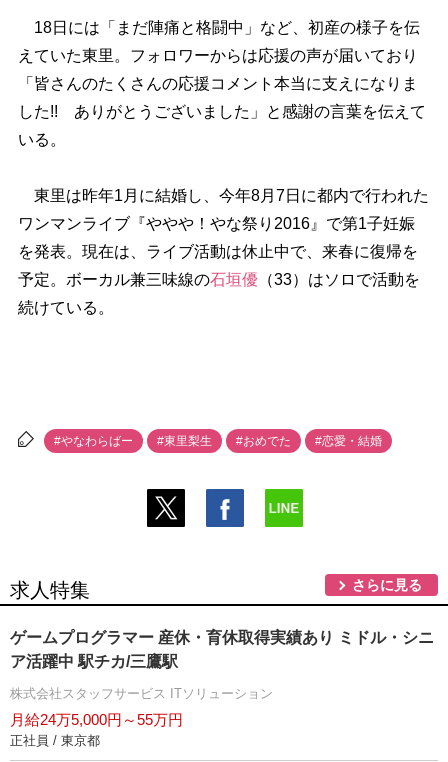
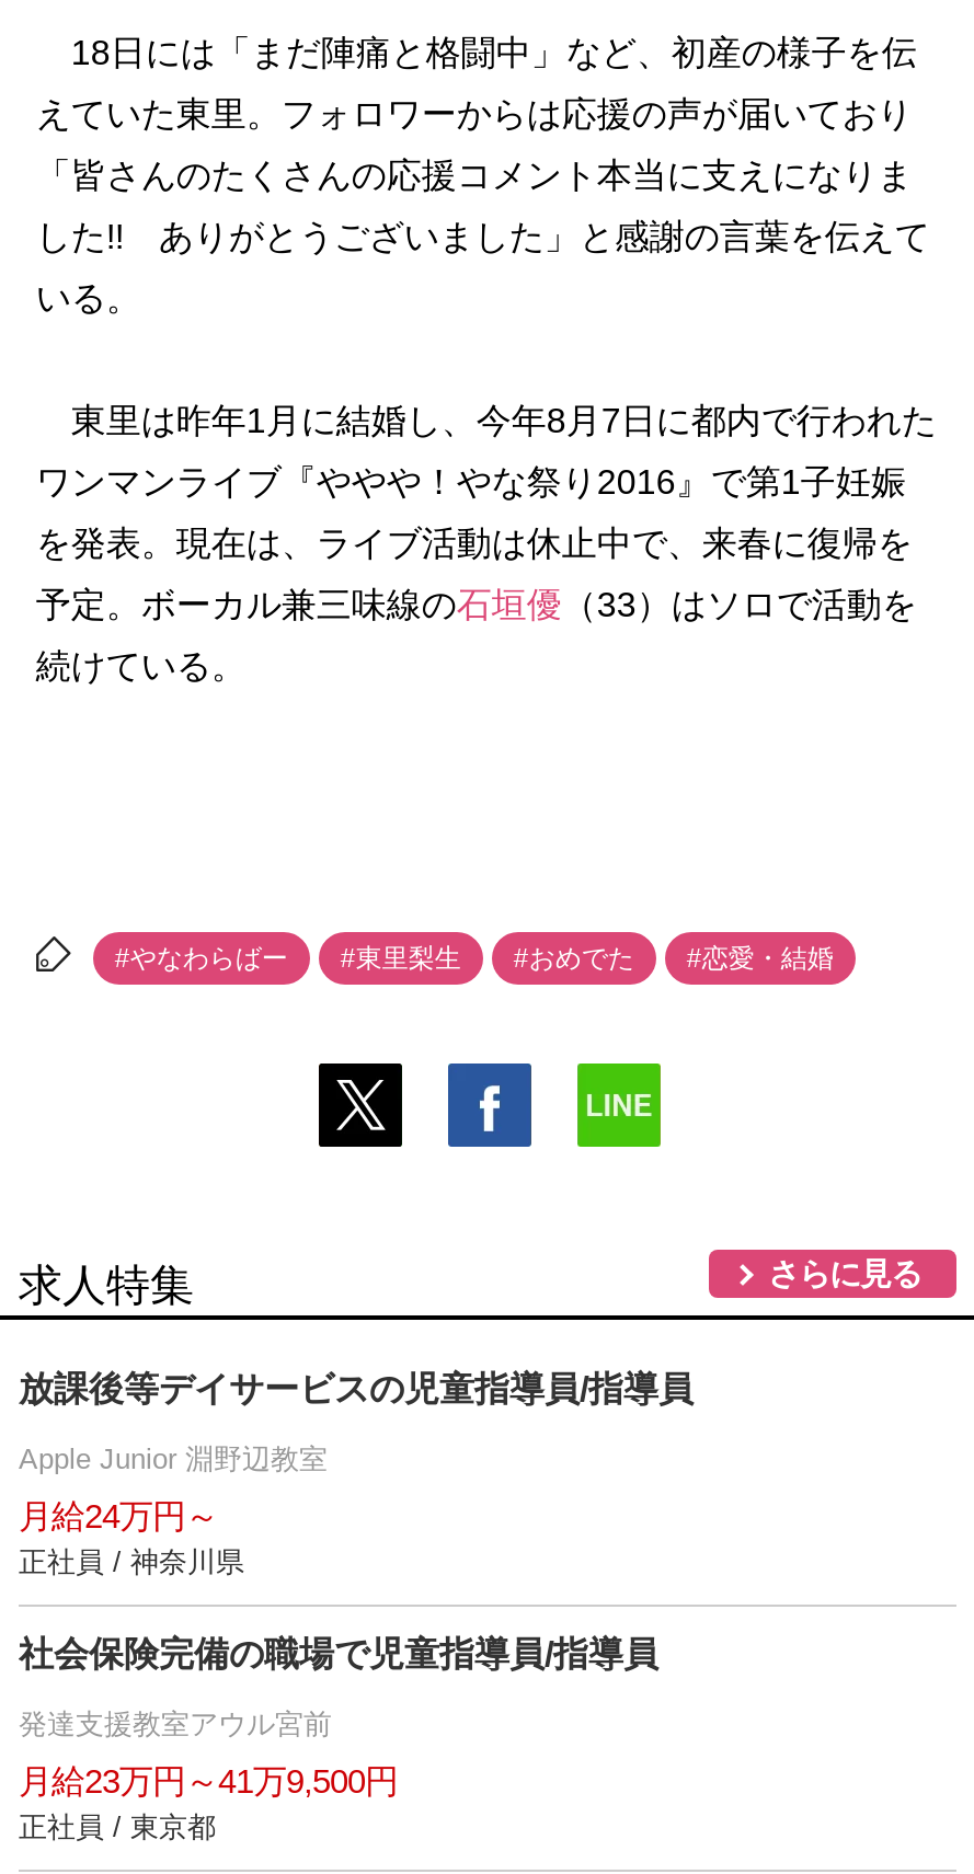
- ゲームプログラマー 産休・育休取得実績あり ミドル・シニ
- ア活躍中 駅チカ/三鷹駅
- 株式会社スタッフサービス ITソリューション
- 月給24万5,000円～55万円
+ 放課後等デイサービスの児童指導員/指導員
+ Apple Junior 淵野辺教室
+ 月給24万円～
+ 正社員 / 神奈川県
+ 社会保険完備の職場で児童指導員/指導員
+ 発達支援教室アウル宮前
+ 月給23万円～41万9,500円
